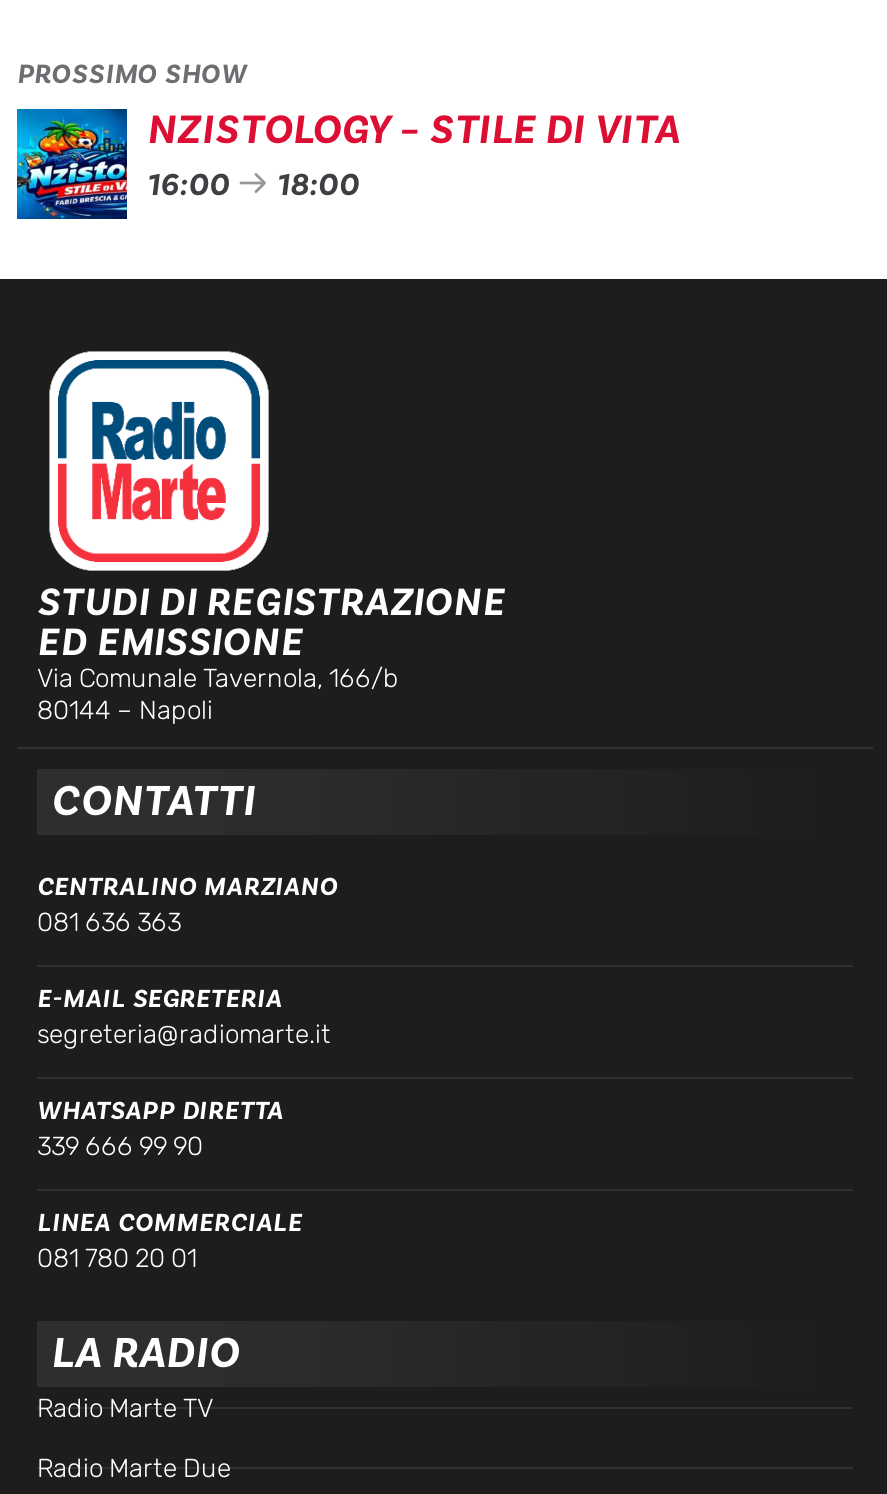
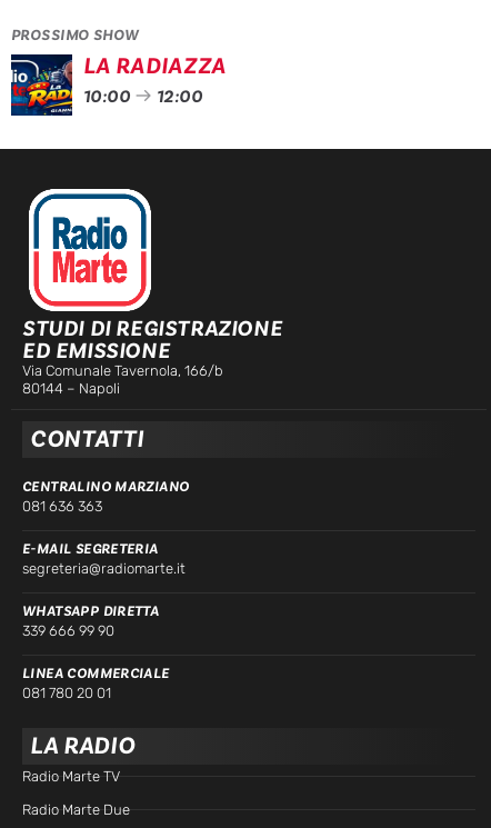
- [image]
- NZISTOLOGY – STILE DI VITA
- 16:00
- 18:00
+ [image]
+ LA RADIAZZA
+ 10:00
+ 12:00
